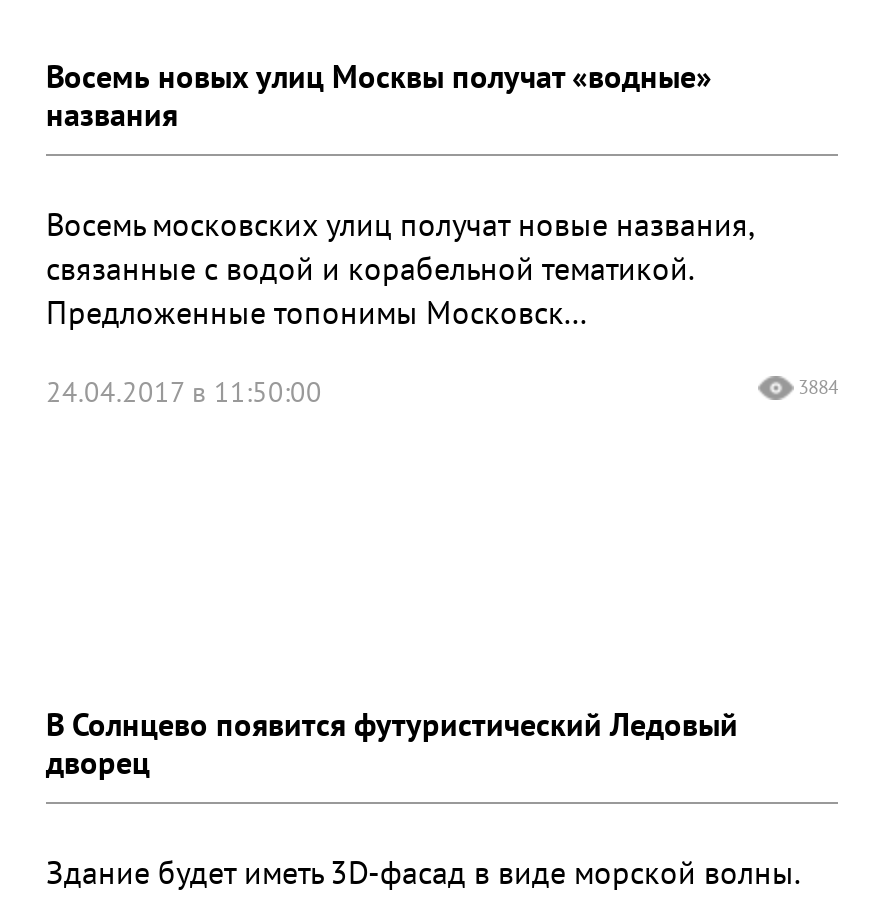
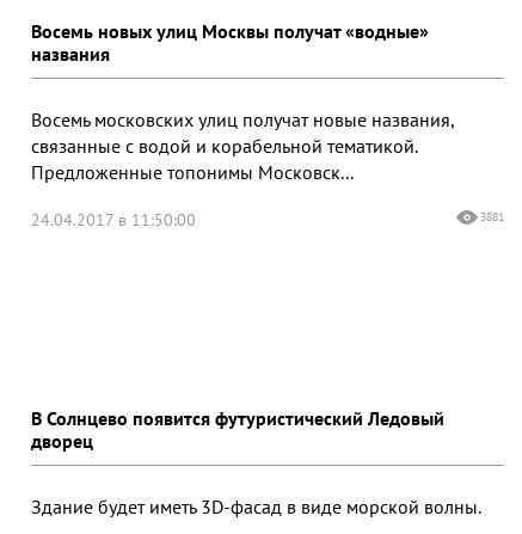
- 3884
+ 3881
